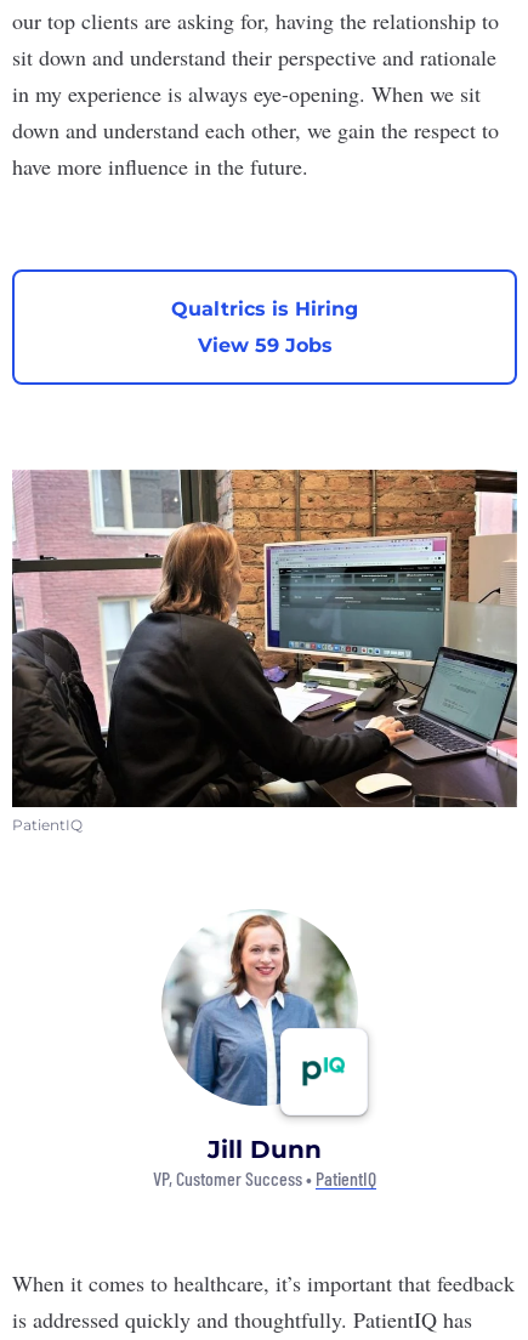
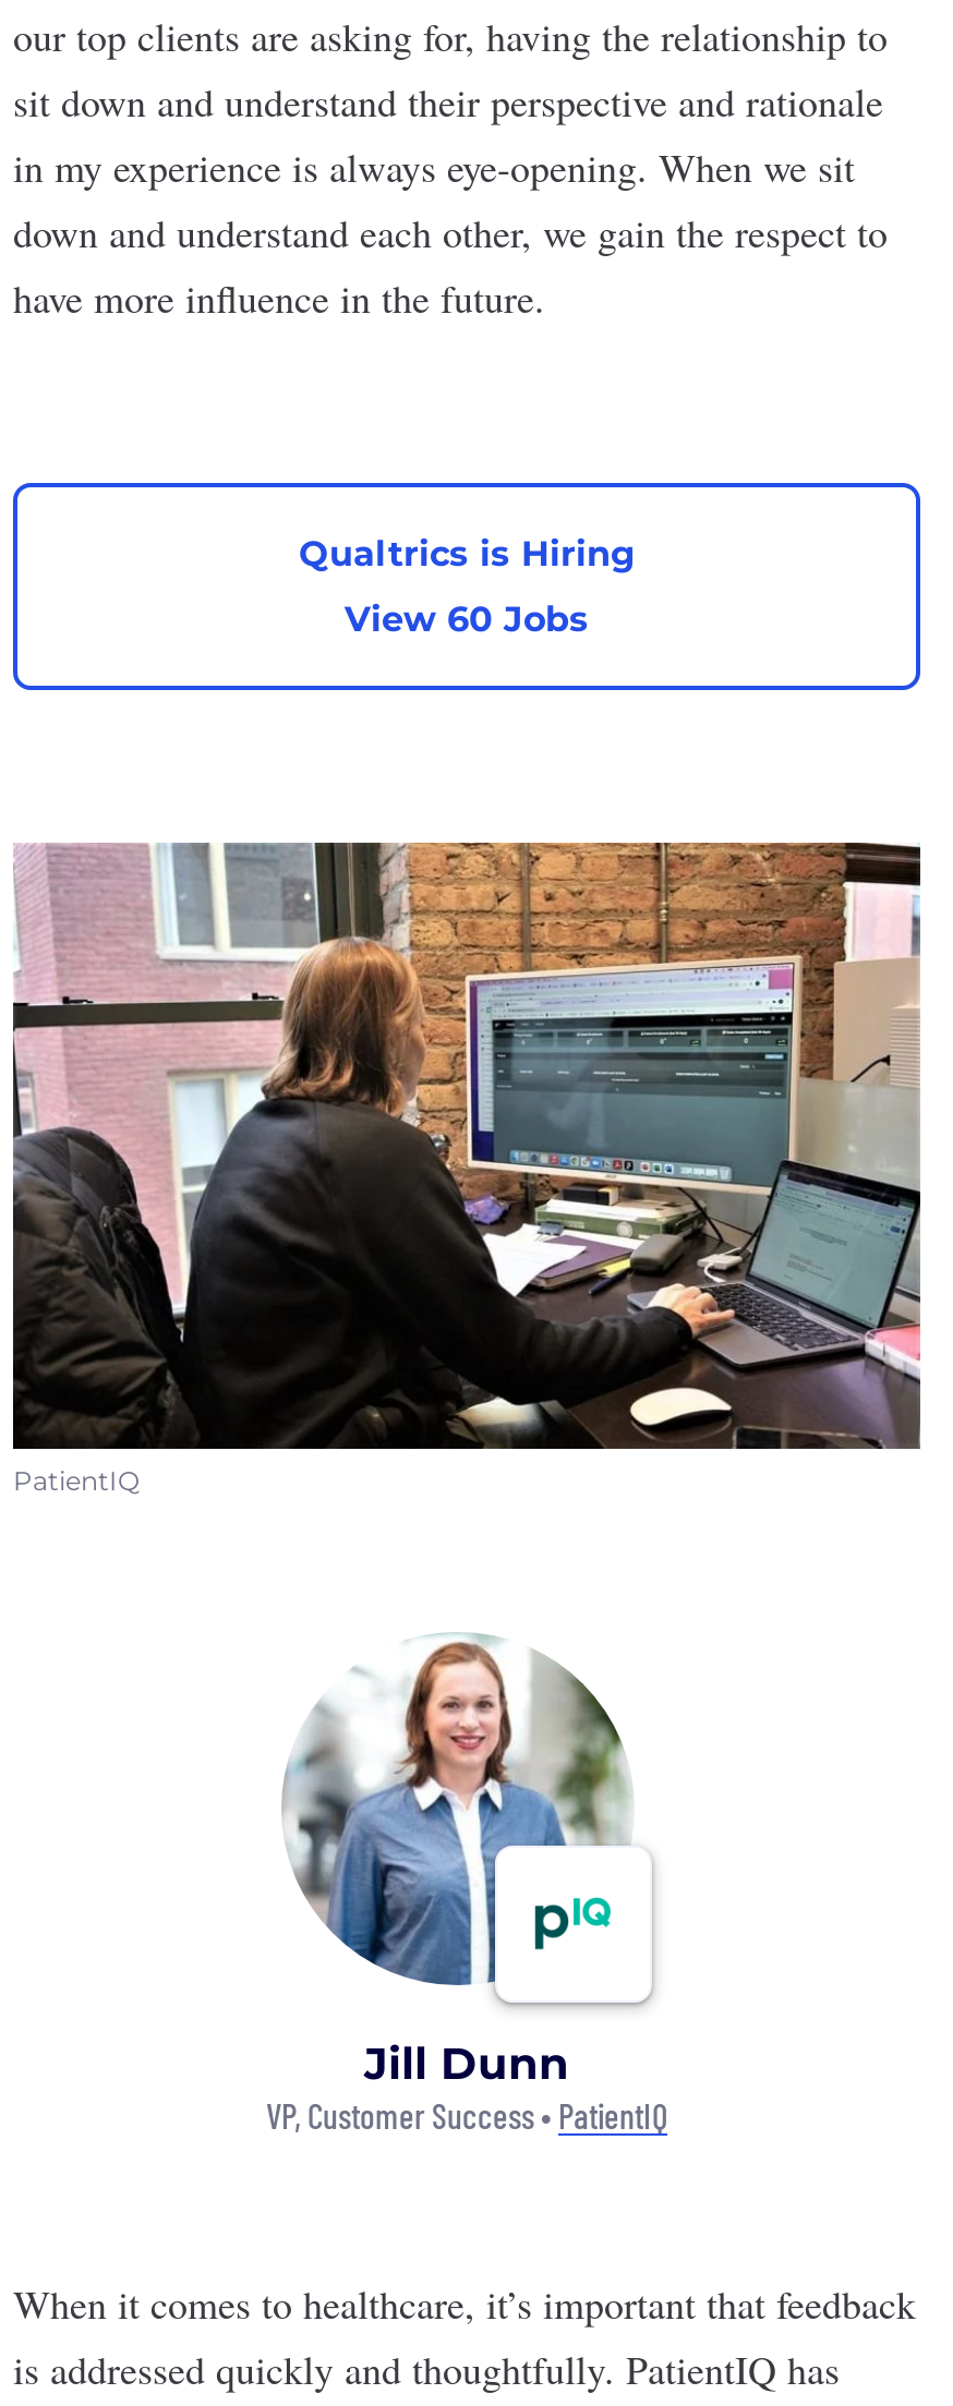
- View 59 Jobs
+ View 60 Jobs
